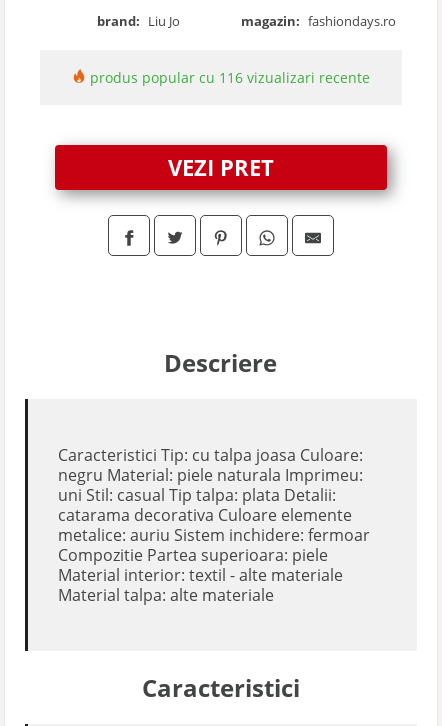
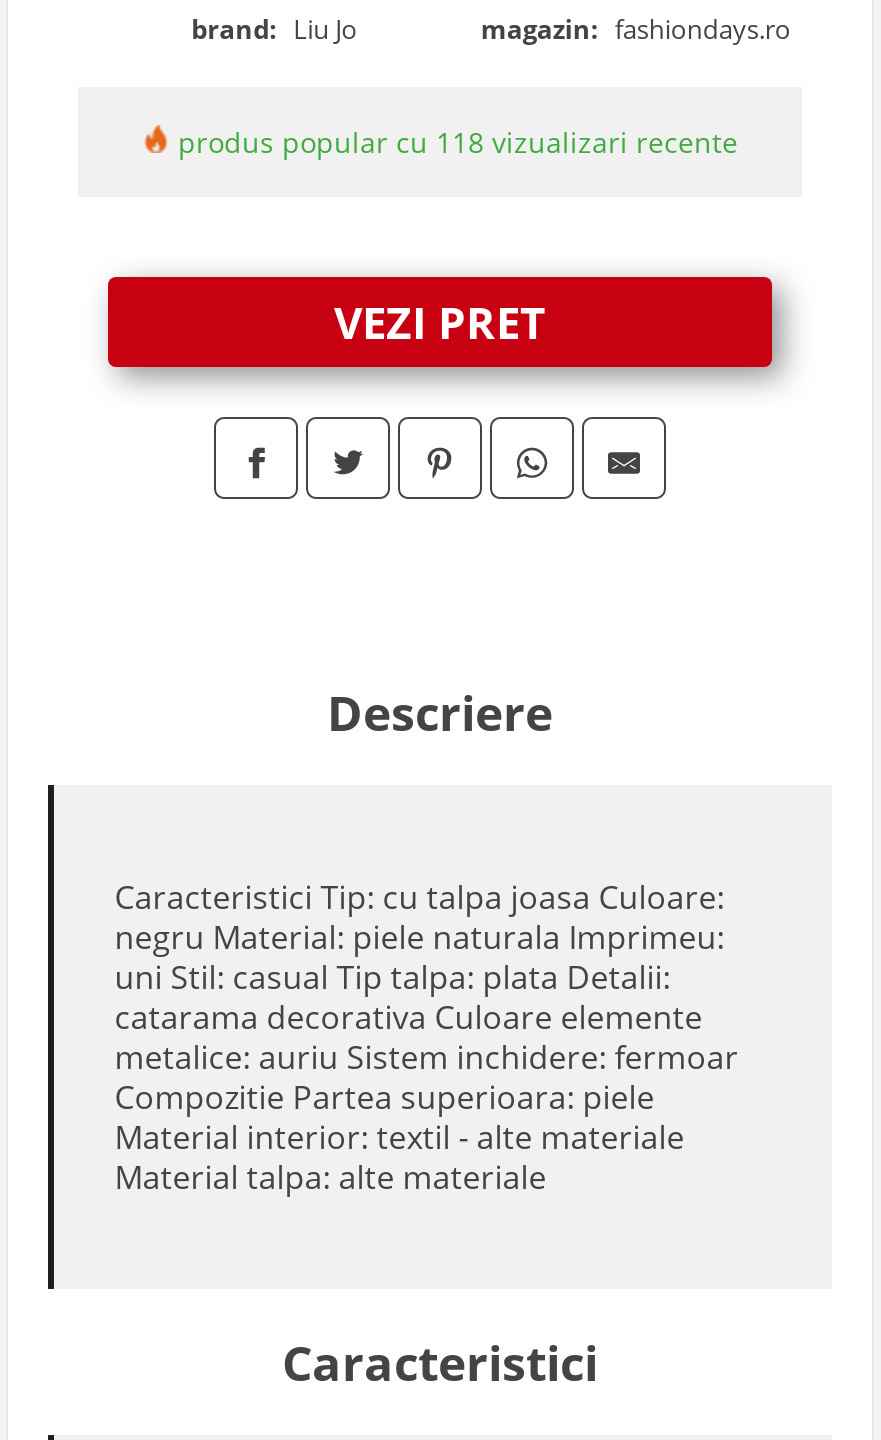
- produs popular cu 116 vizualizari recente
+ produs popular cu 118 vizualizari recente
